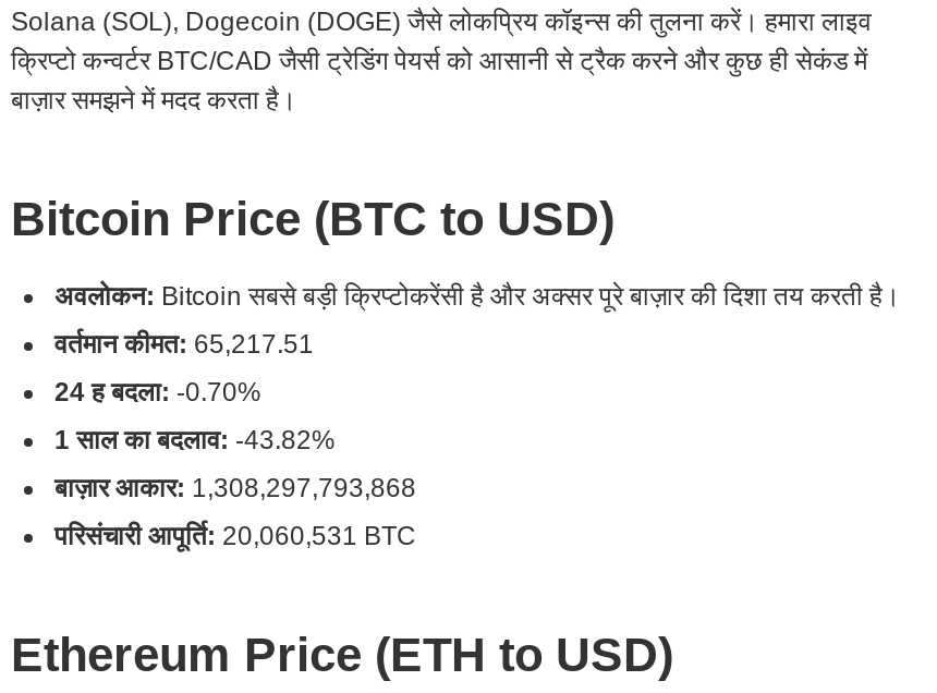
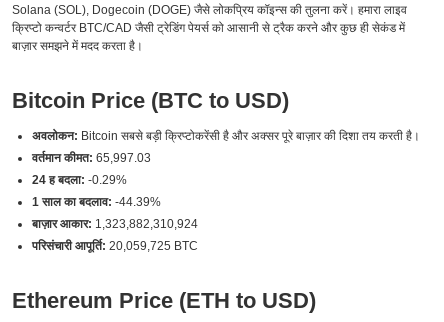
- वर्तमान कीमत: 65,217.51
+ वर्तमान कीमत: 65,997.03

- 24 ह बदला: -0.70%
+ 24 ह बदला: -0.29%

- 1 साल का बदलाव: -43.82%
+ 1 साल का बदलाव: -44.39%

- बाज़ार आकार: 1,308,297,793,868
+ बाज़ार आकार: 1,323,882,310,924

- परिसंचारी आपूर्ति: 20,060,531 BTC
+ परिसंचारी आपूर्ति: 20,059,725 BTC
